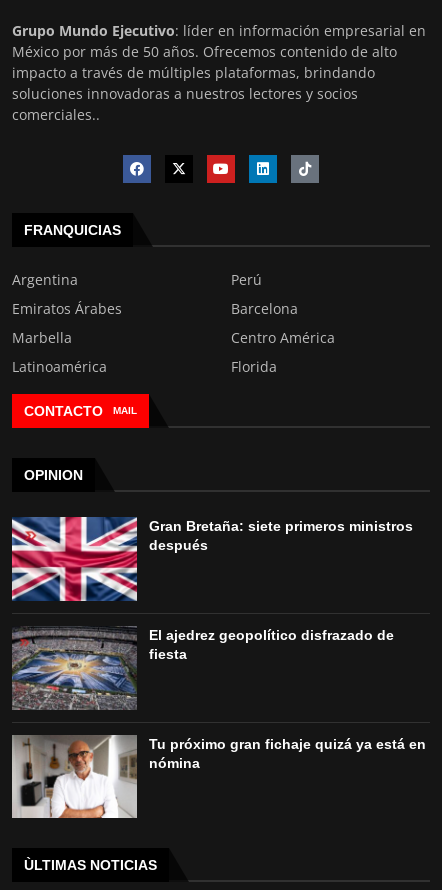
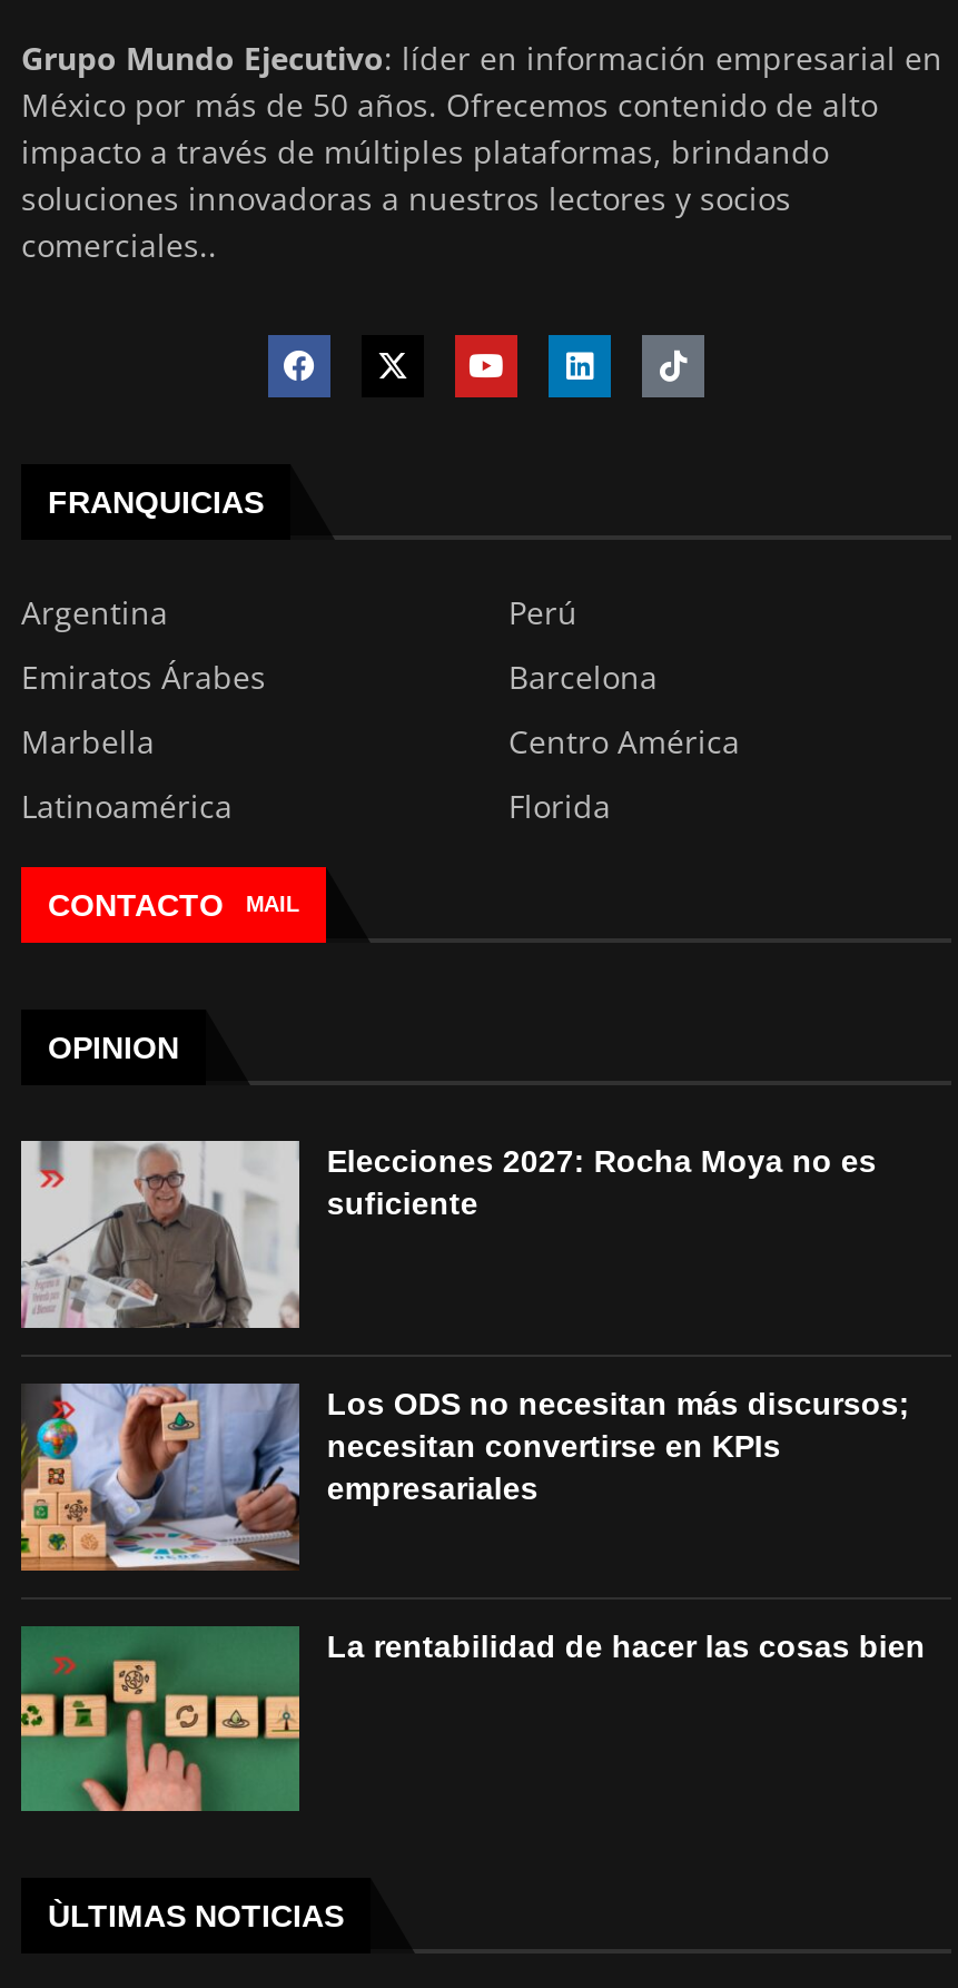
- [image]
- Gran Bretaña: siete primeros ministros
- después
+ [image]
+ Elecciones 2027: Rocha Moya no es
+ suficiente

- [image]
- El ajedrez geopolítico disfrazado de
- fiesta
+ [image]
+ Los ODS no necesitan más discursos;
+ necesitan convertirse en KPIs
+ empresariales

- [image]
- Tu próximo gran fichaje quizá ya está en
- nómina
+ [image]
+ La rentabilidad de hacer las cosas bien
